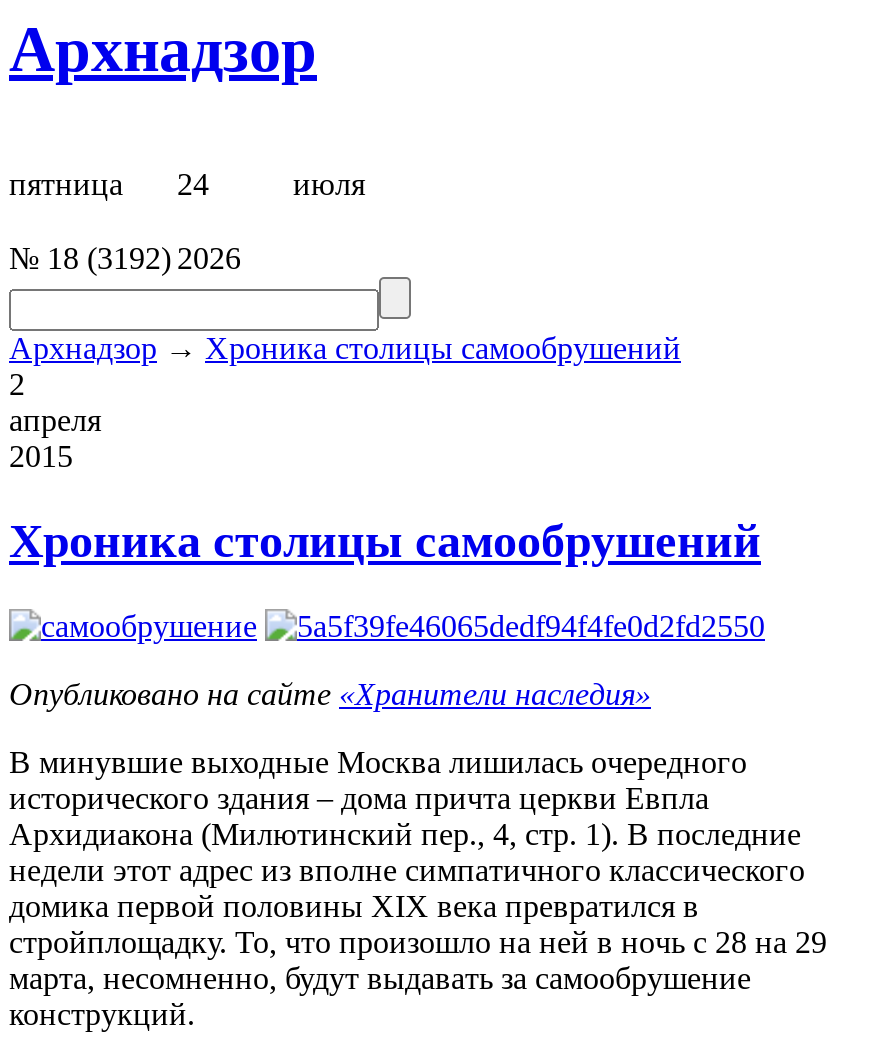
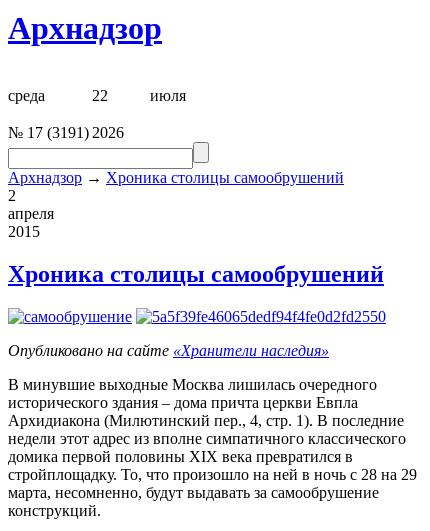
- пятница
- 24
+ среда
+ 22

- № 18 (3192) 2026
+ № 17 (3191) 2026
